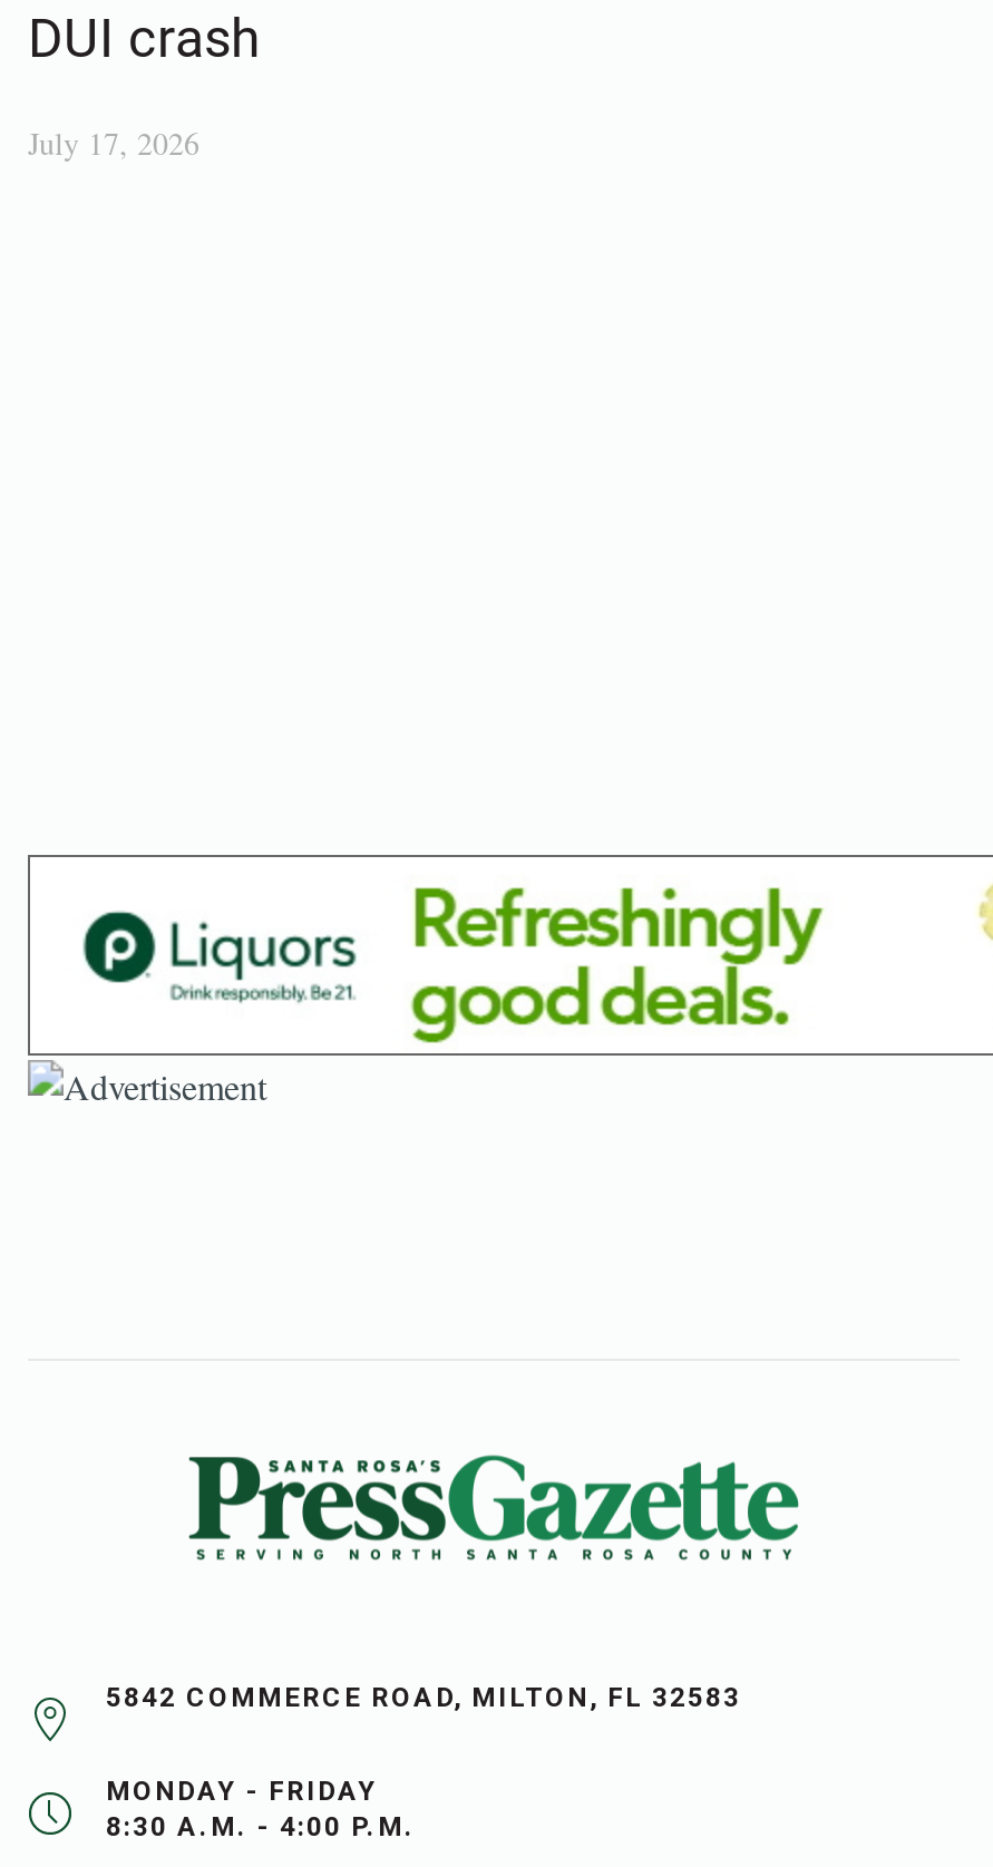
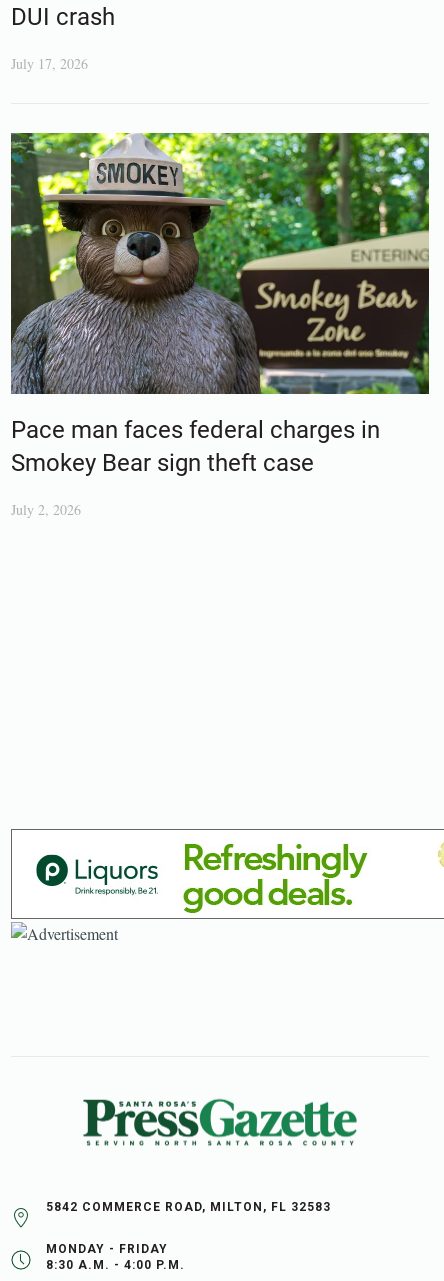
+ [image]
+ Pace man faces federal charges in
+ Smokey Bear sign theft case
+ July 2, 2026
